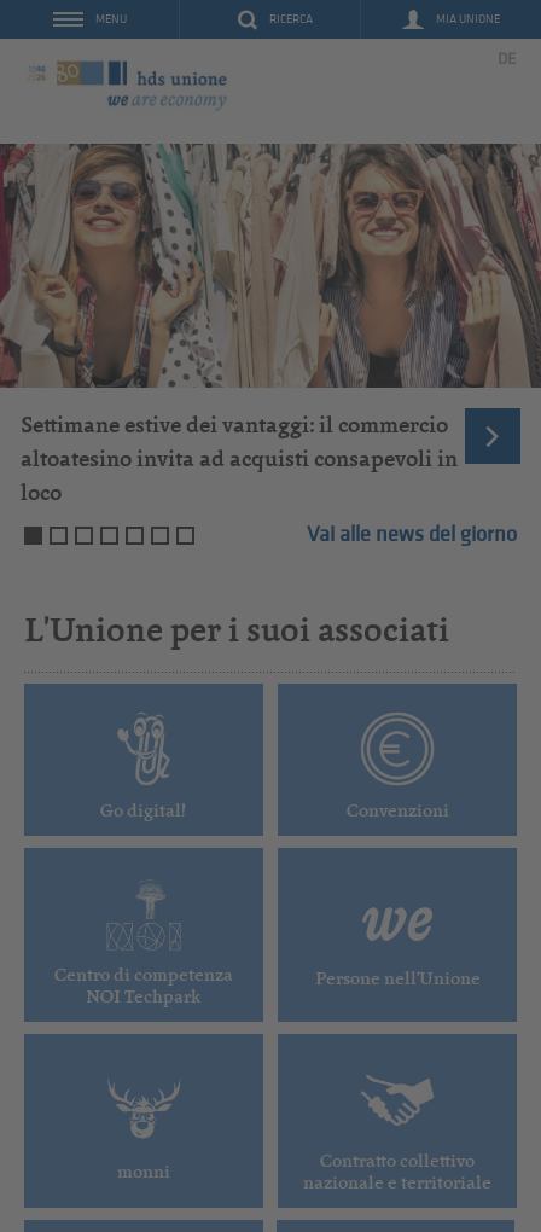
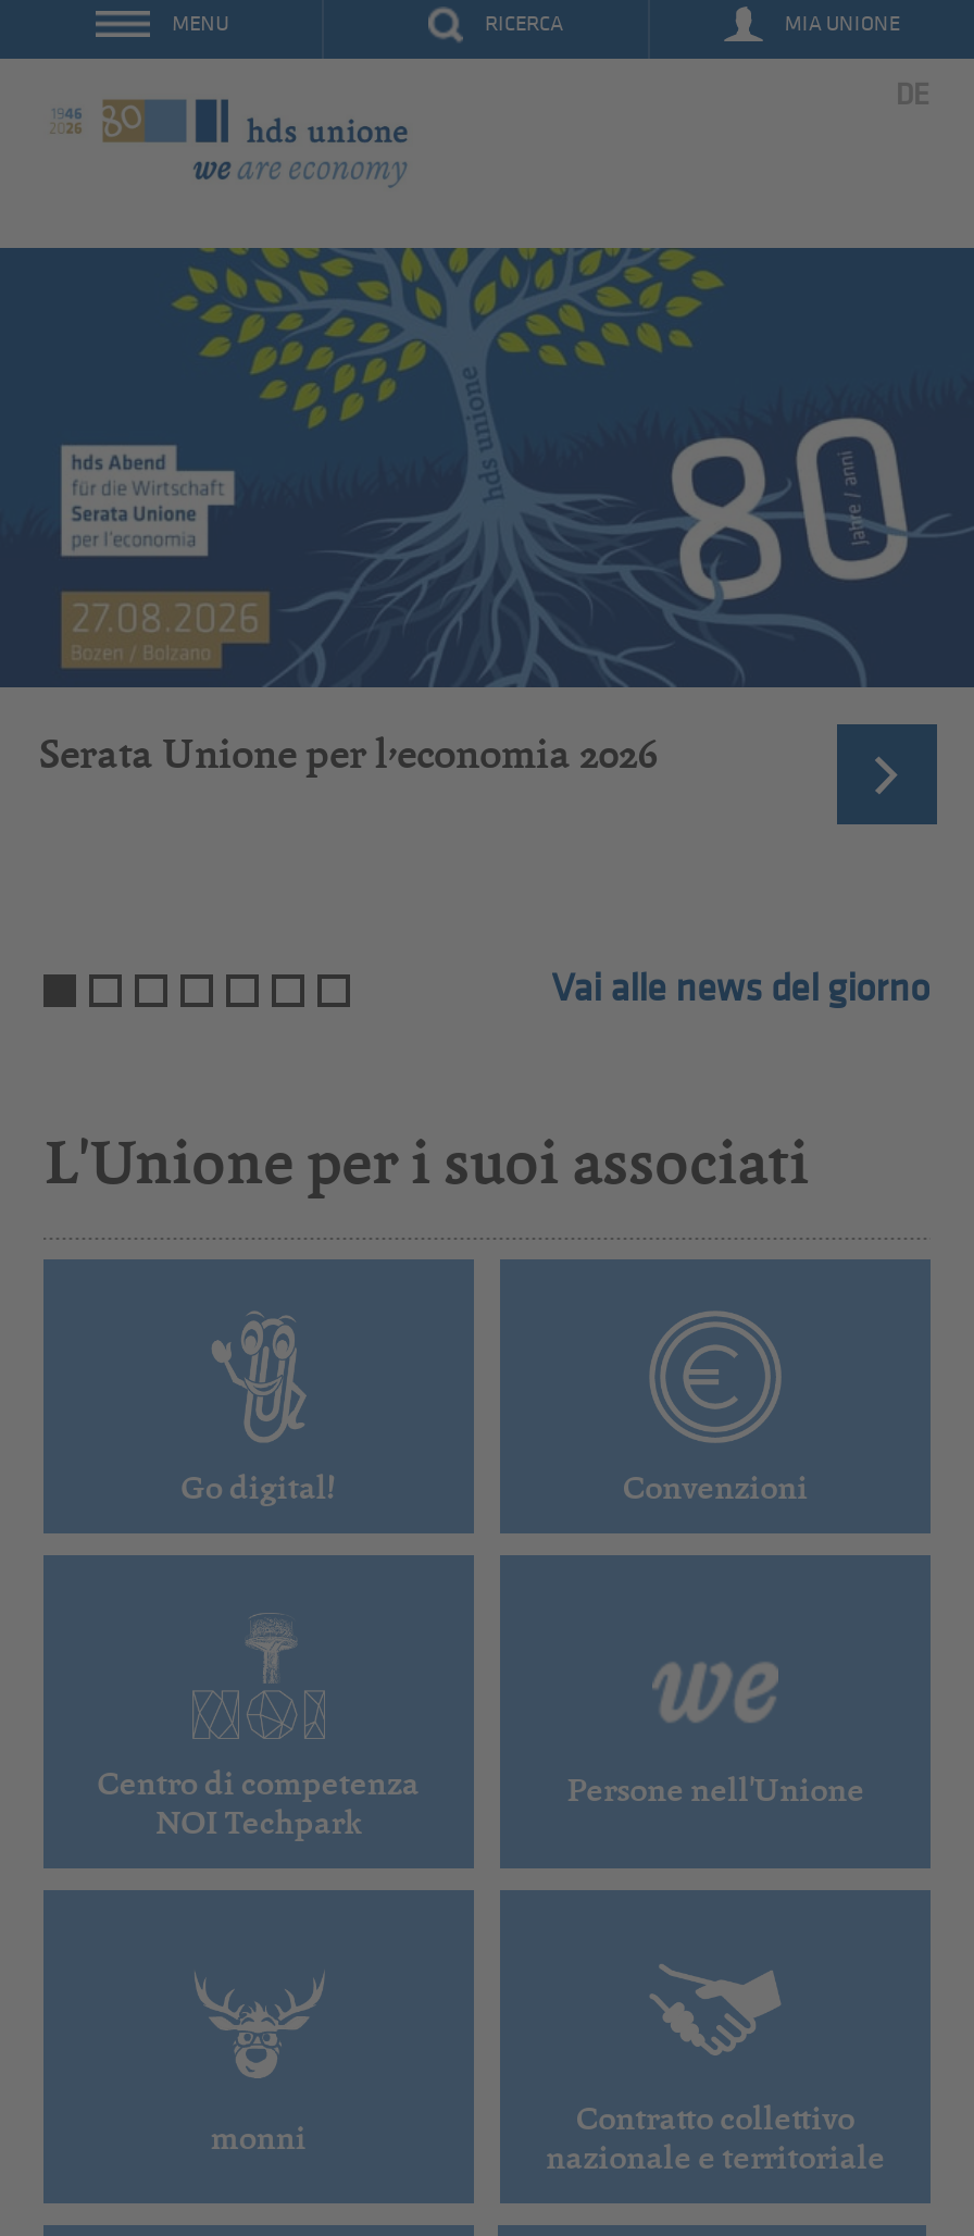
- [image]
- Settimane estive dei vantaggi: il commercio
- altoatesino invita ad acquisti consapevoli in
- loco
+ [image]
+ Serata Unione per l’economia 2026
